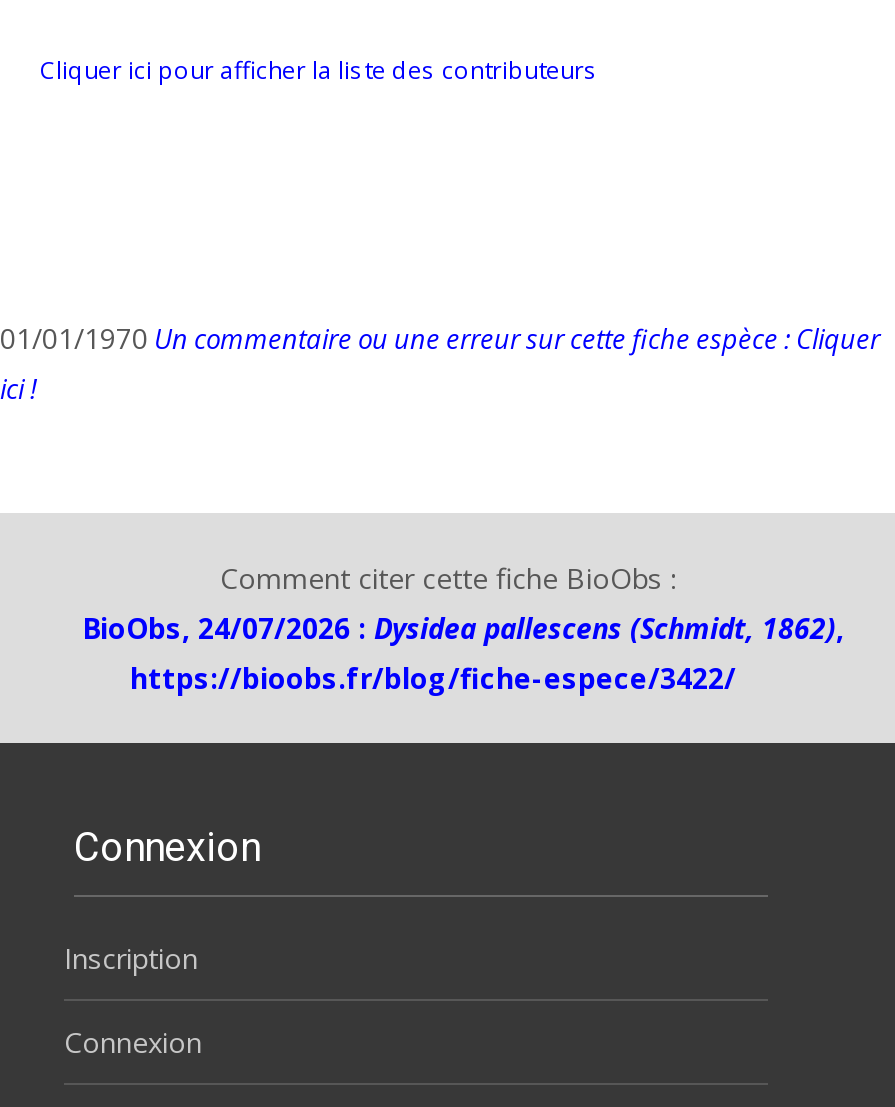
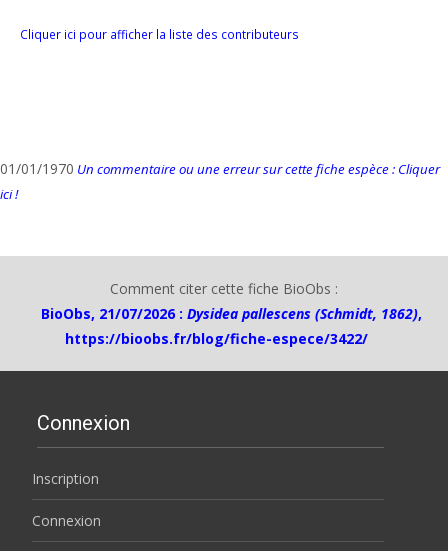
- BioObs, 24/07/2026 : Dysidea pallescens (Schmidt, 1862),
+ BioObs, 21/07/2026 : Dysidea pallescens (Schmidt, 1862),
